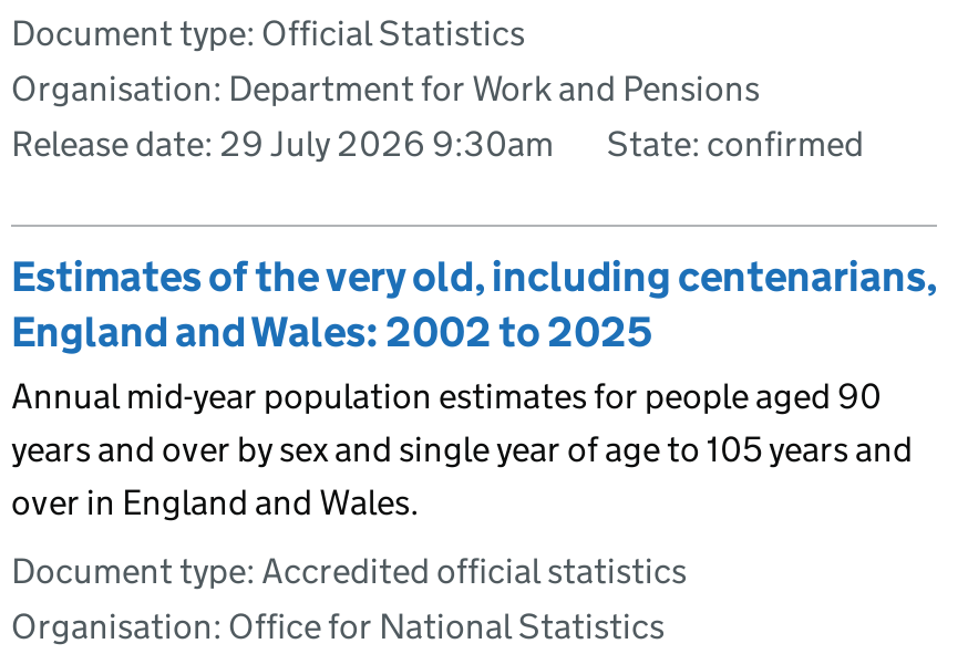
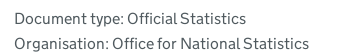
- Organisation: Department for Work and Pensions
- Release date: 29 July 2026 9:30am
- State: confirmed
- Estimates of the very old, including centenarians,
- England and Wales: 2002 to 2025
- Annual mid-year population estimates for people aged 90
- years and over by sex and single year of age to 105 years and
- over in England and Wales.
- Document type: Accredited official statistics
